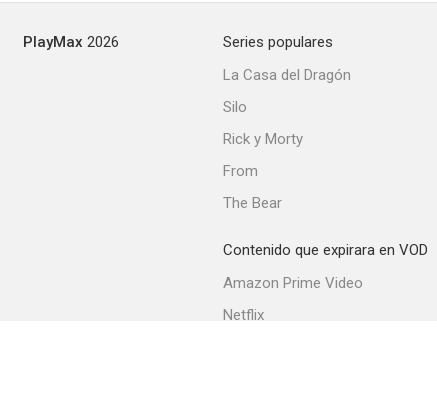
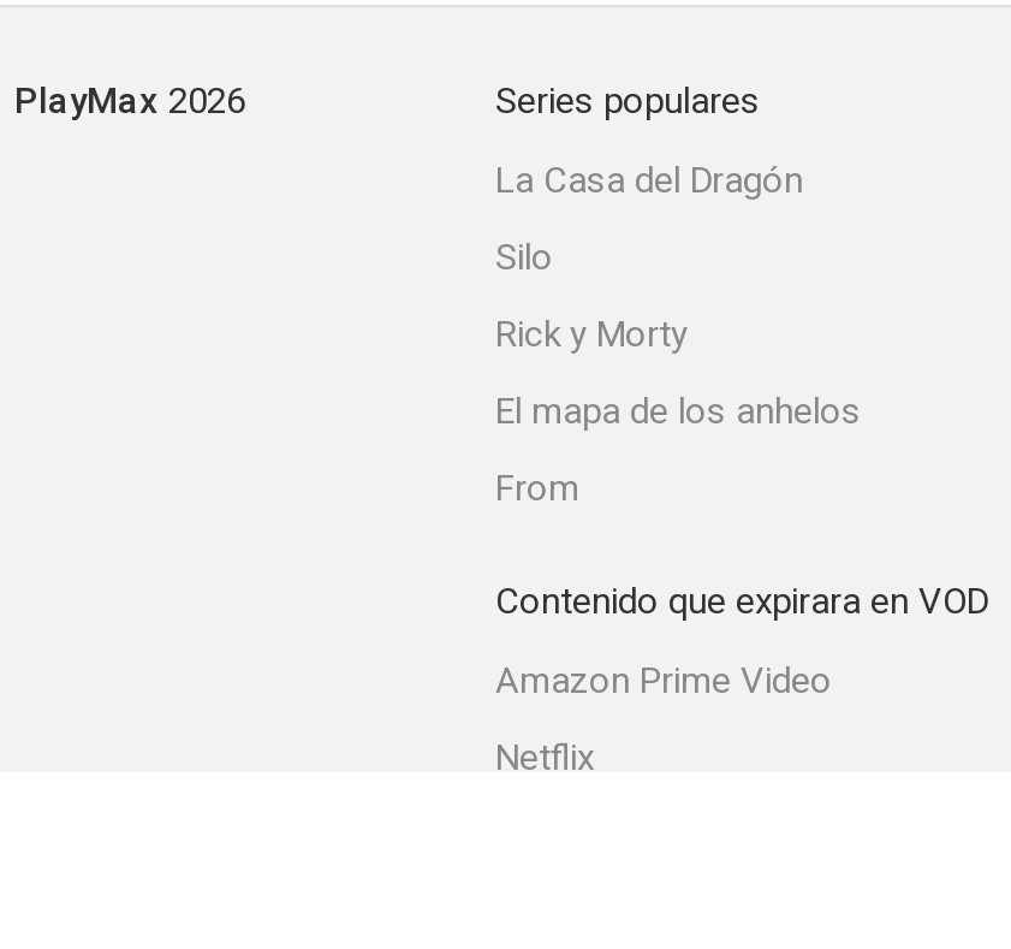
+ El mapa de los anhelos

moved down: From

- The Bear
